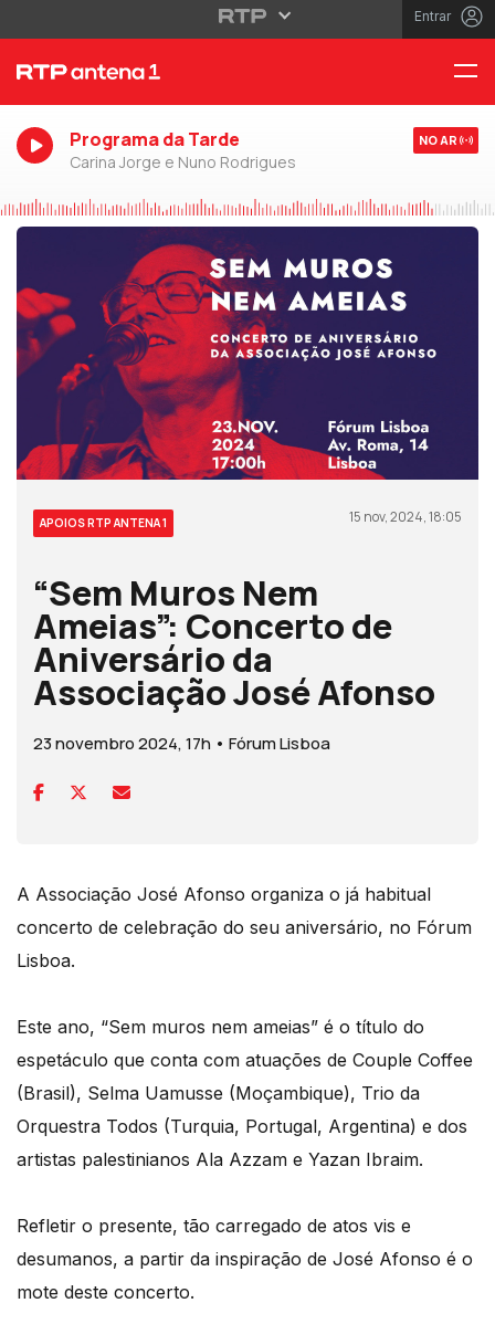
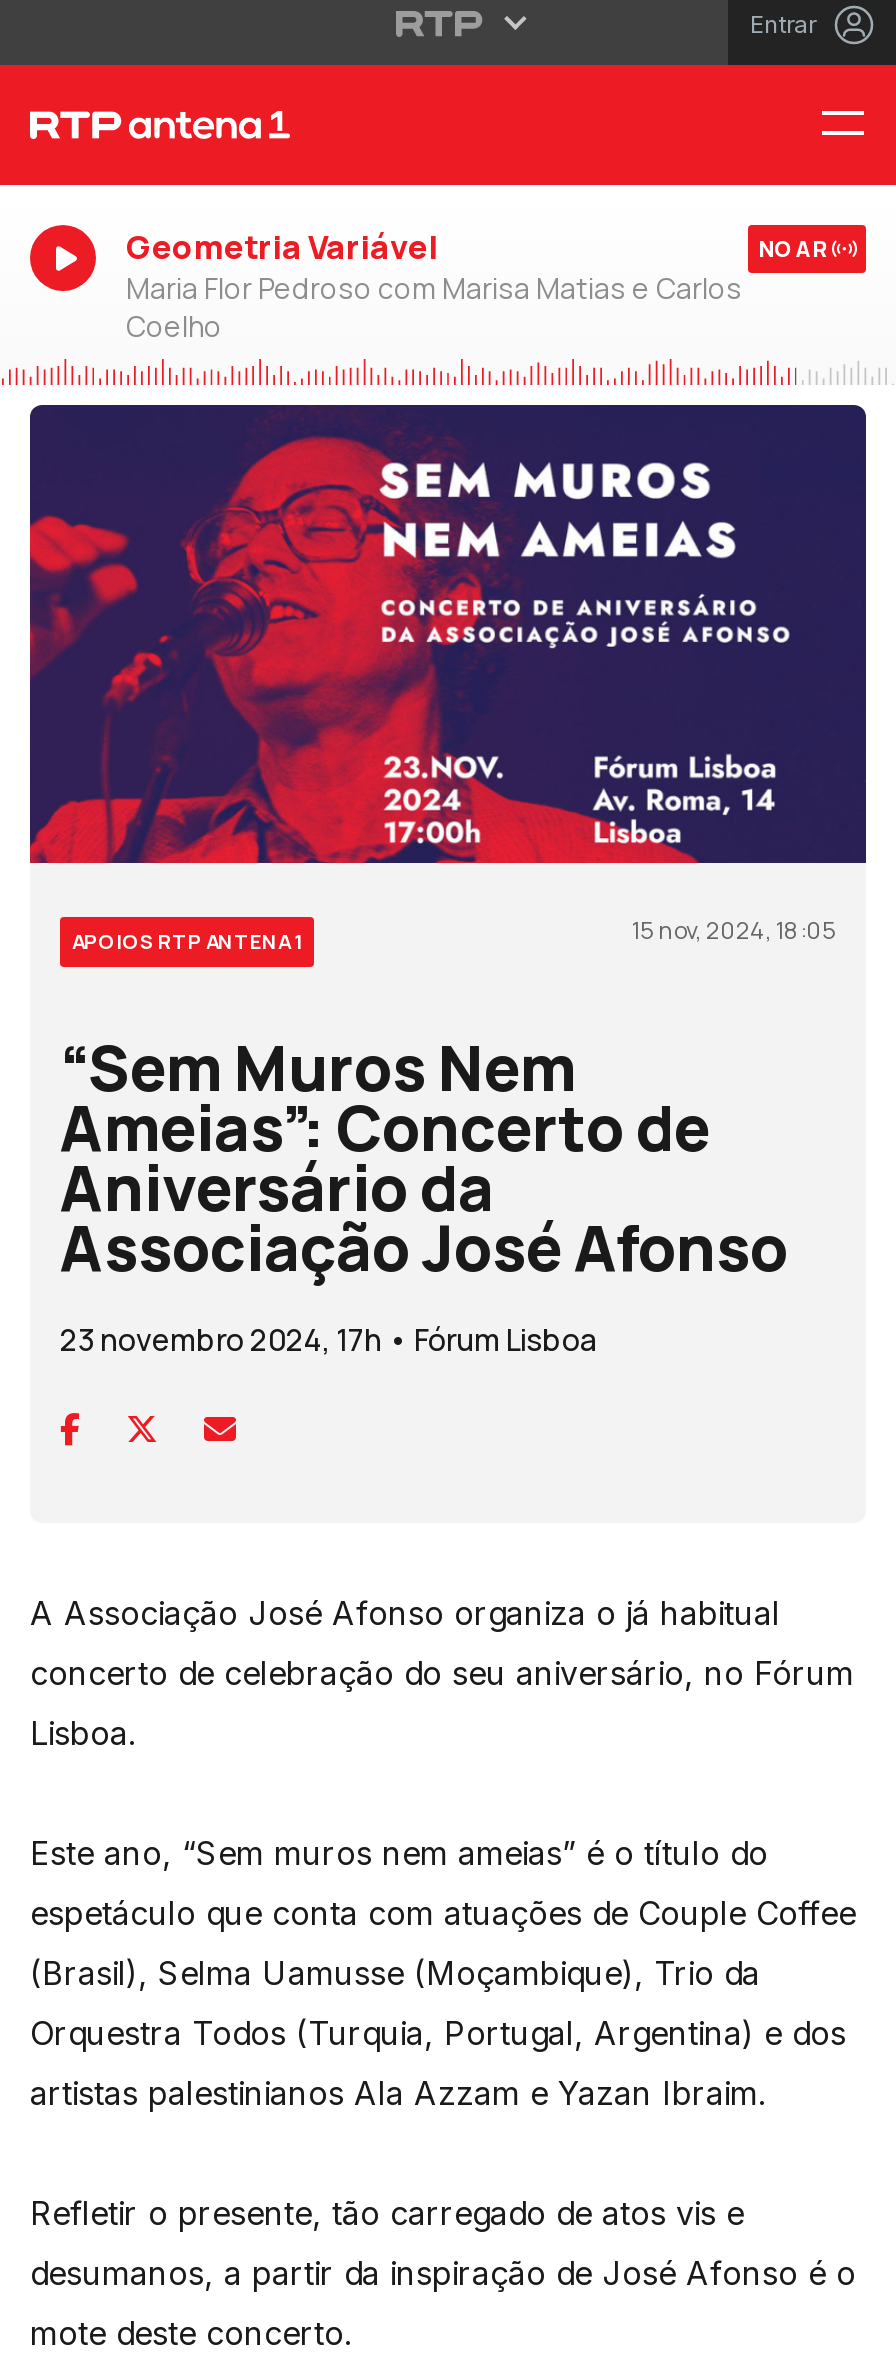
- Programa da Tarde
- Carina Jorge e Nuno Rodrigues
+ Geometria Variável
+ Maria Flor Pedroso com Marisa Matias e Carlos
+ Coelho
